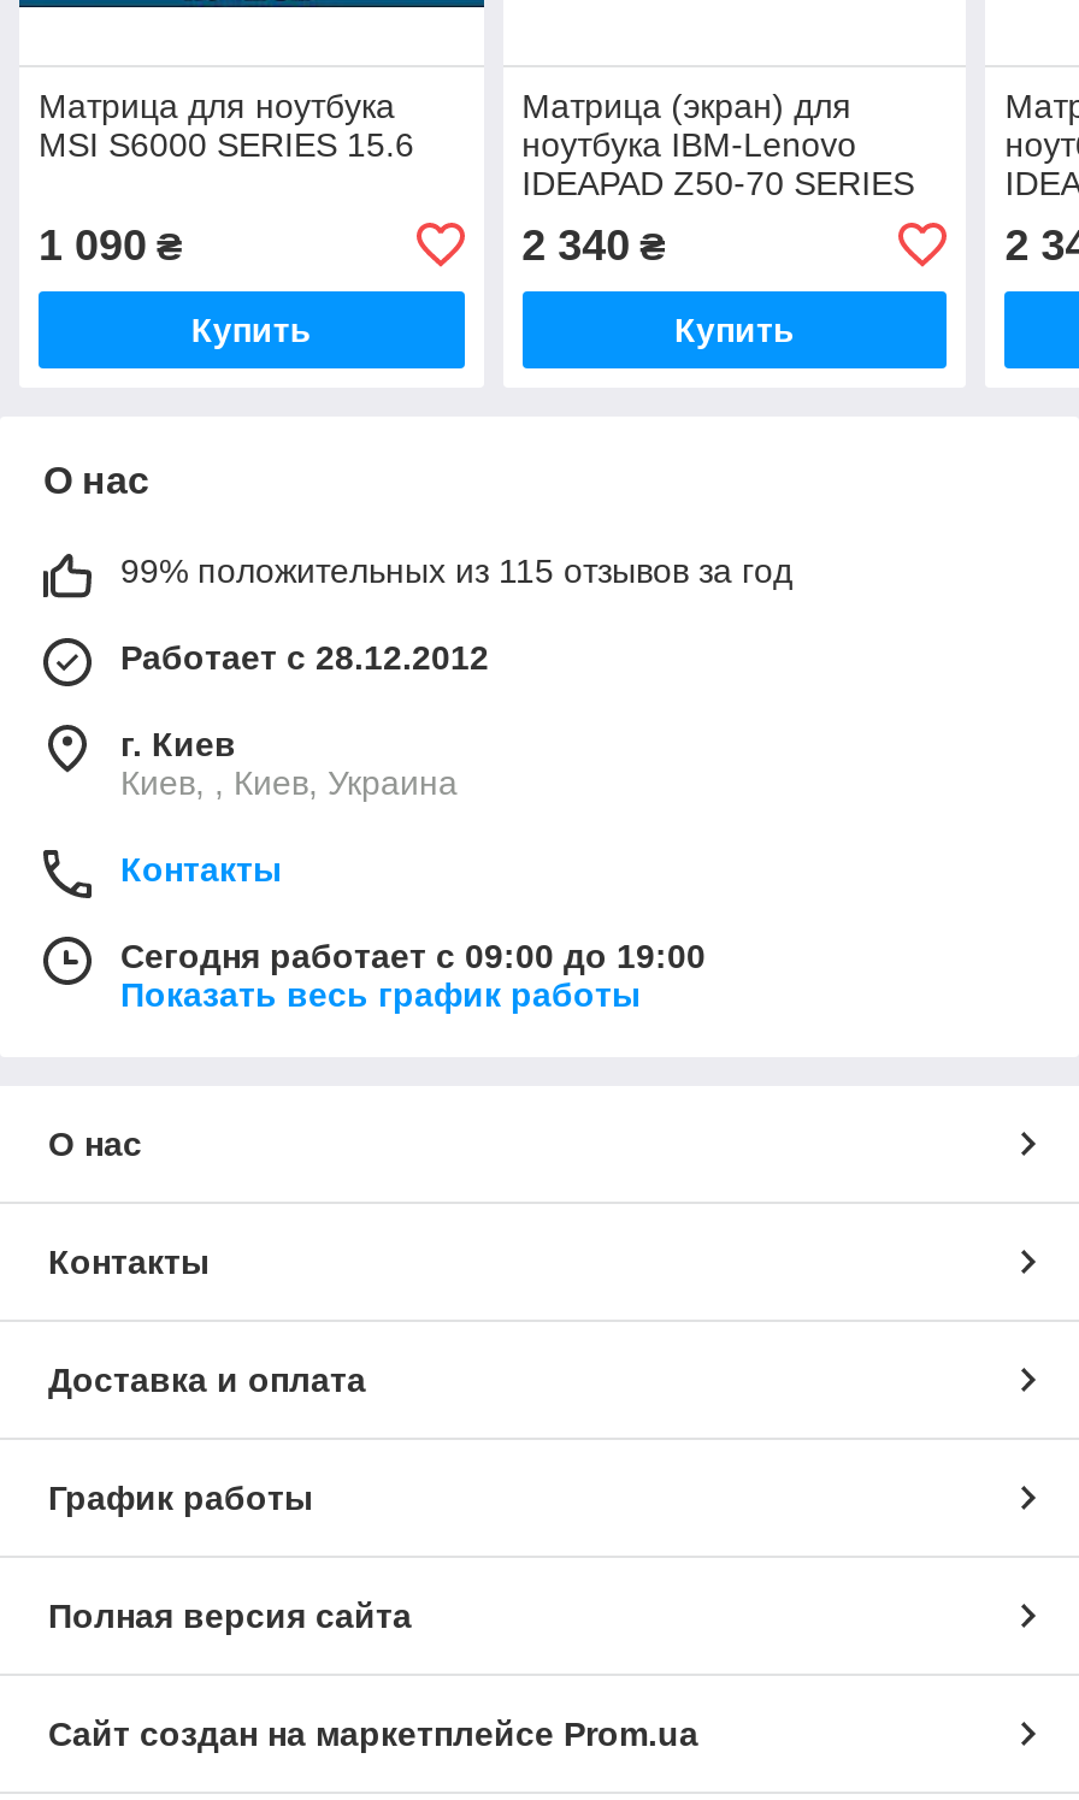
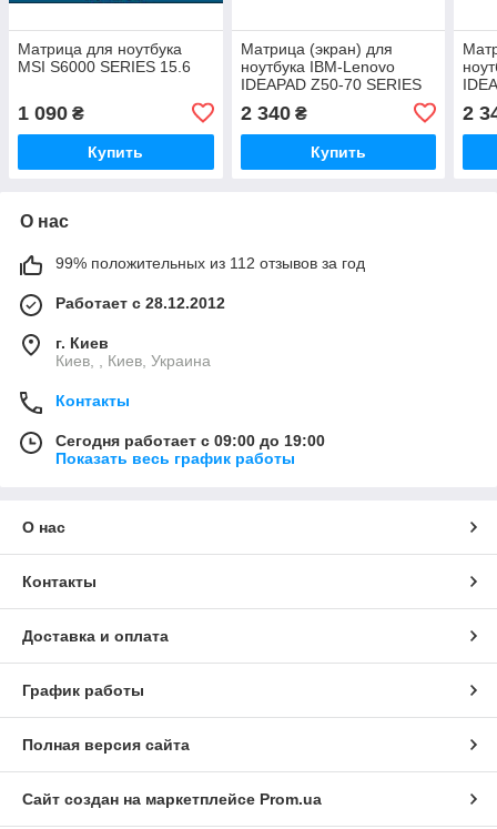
- 99% положительных из 115 отзывов за год
+ 99% положительных из 112 отзывов за год
